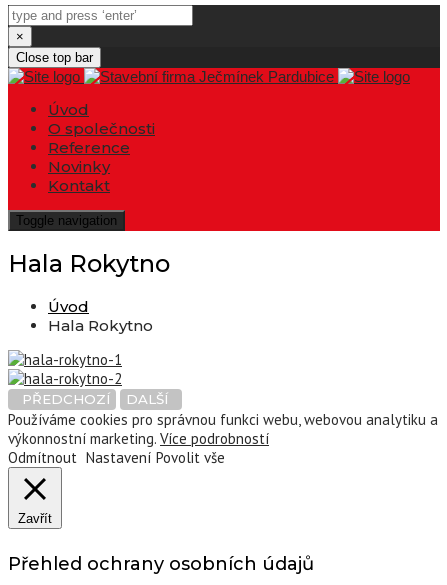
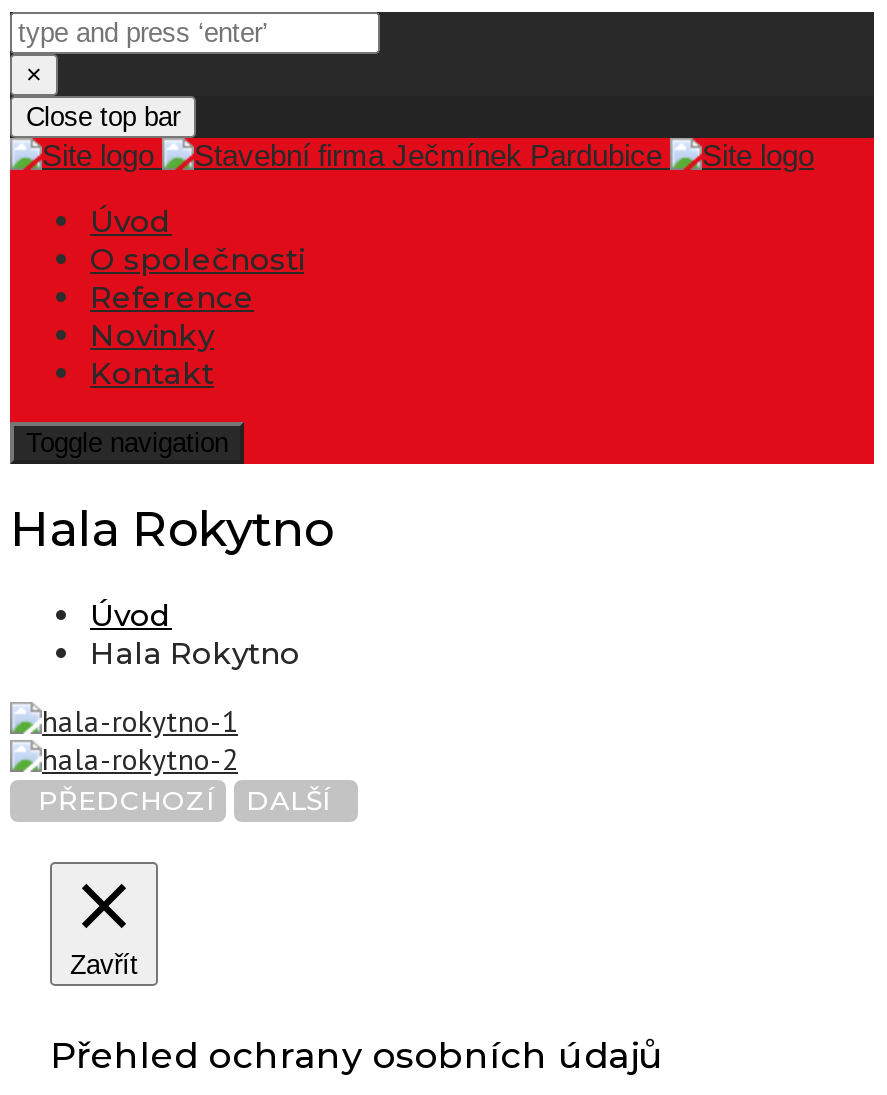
- Používáme cookies pro správnou funkci webu, webovou analytiku a
- výkonnostní marketing. Více podrobností
- Odmítnout Nastavení Povolit vše
